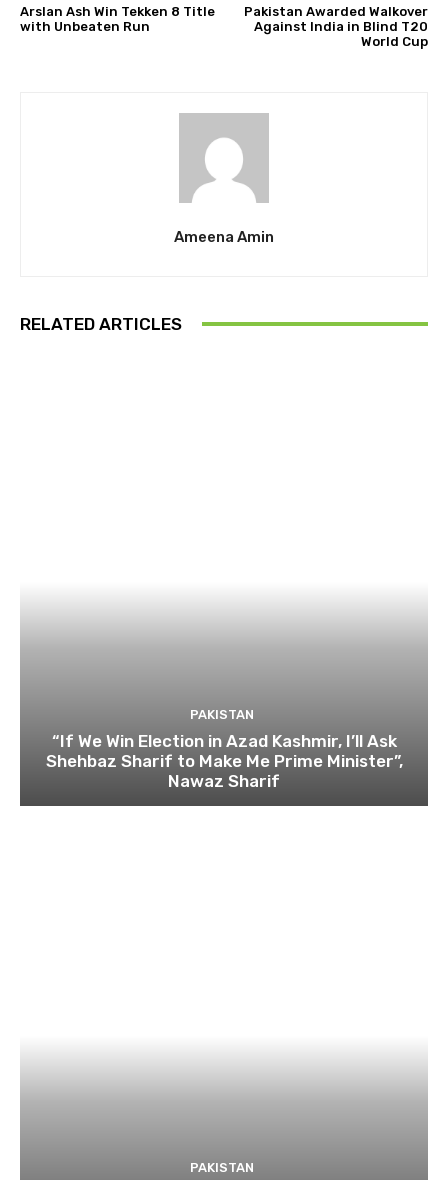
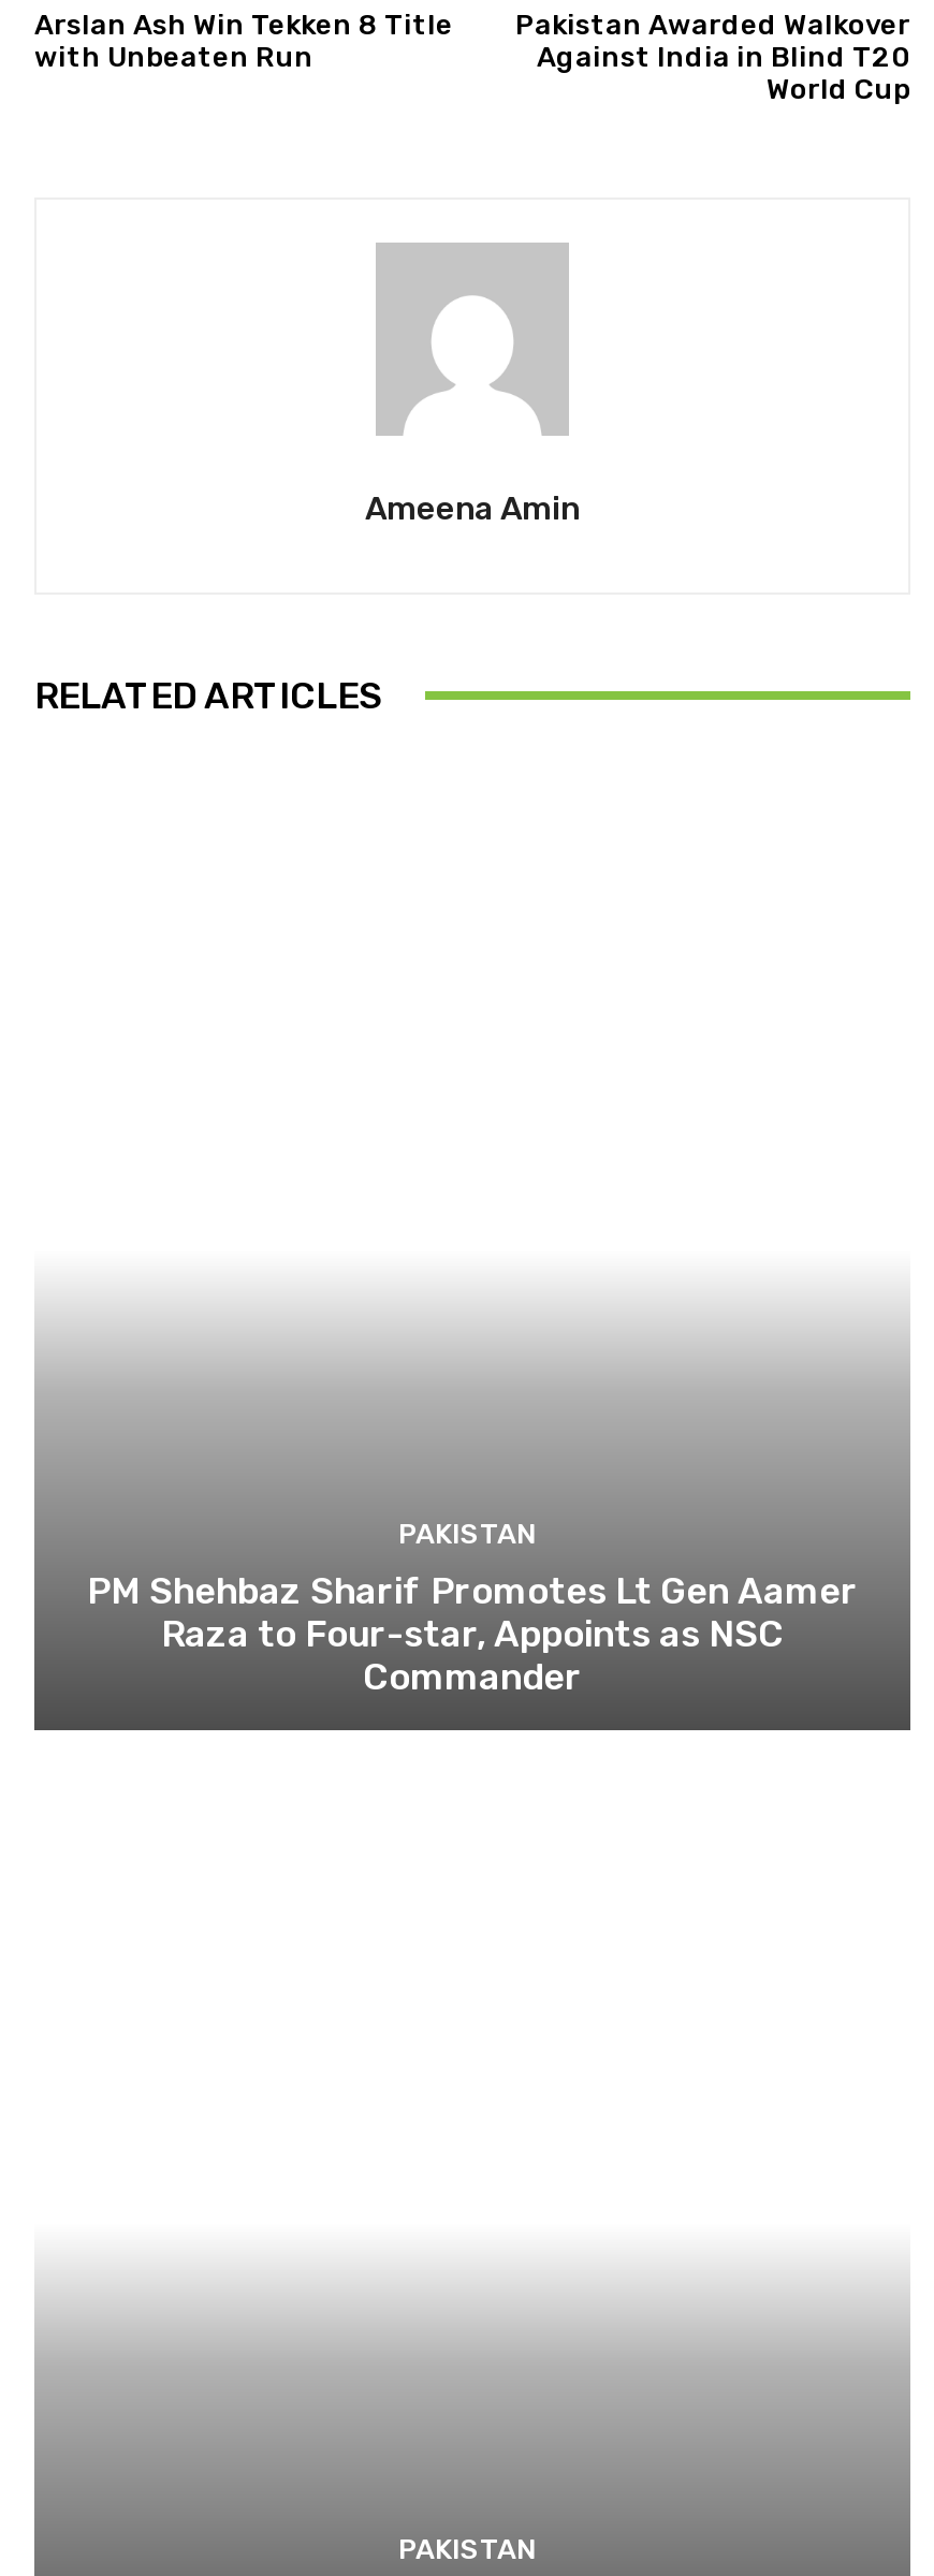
- “If We Win Election in Azad Kashmir, I’ll Ask
- Shehbaz Sharif to Make Me Prime Minister”,
- Nawaz Sharif
+ PM Shehbaz Sharif Promotes Lt Gen Aamer
+ Raza to Four-star, Appoints as NSC
+ Commander
